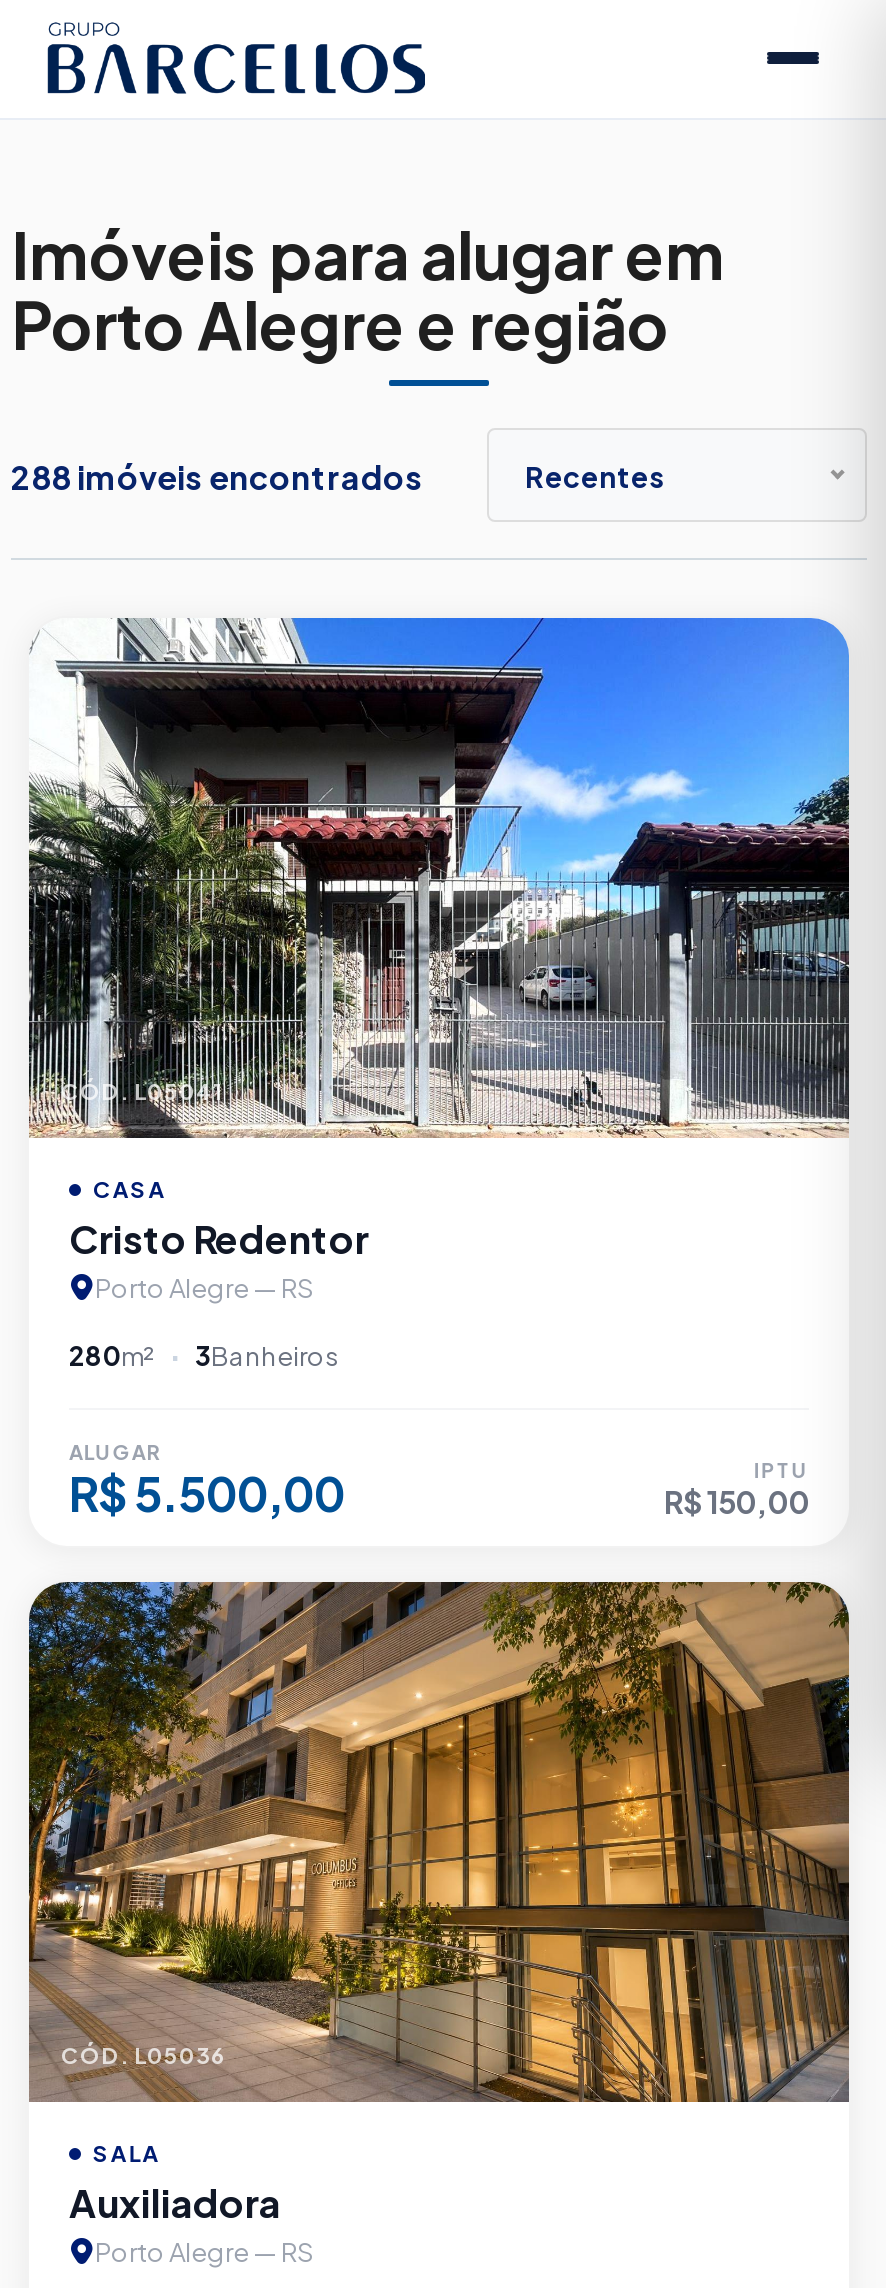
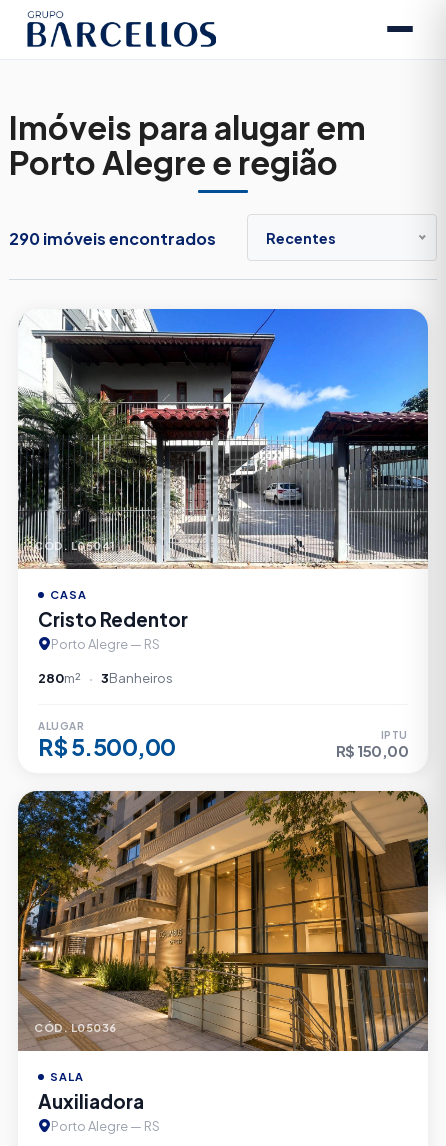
- 288 imóveis encontrados
+ 290 imóveis encontrados
